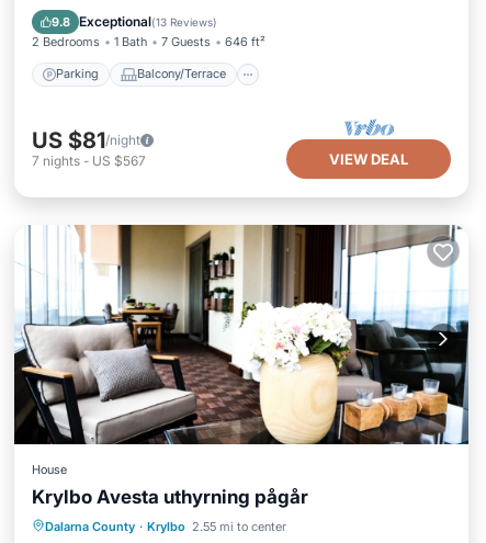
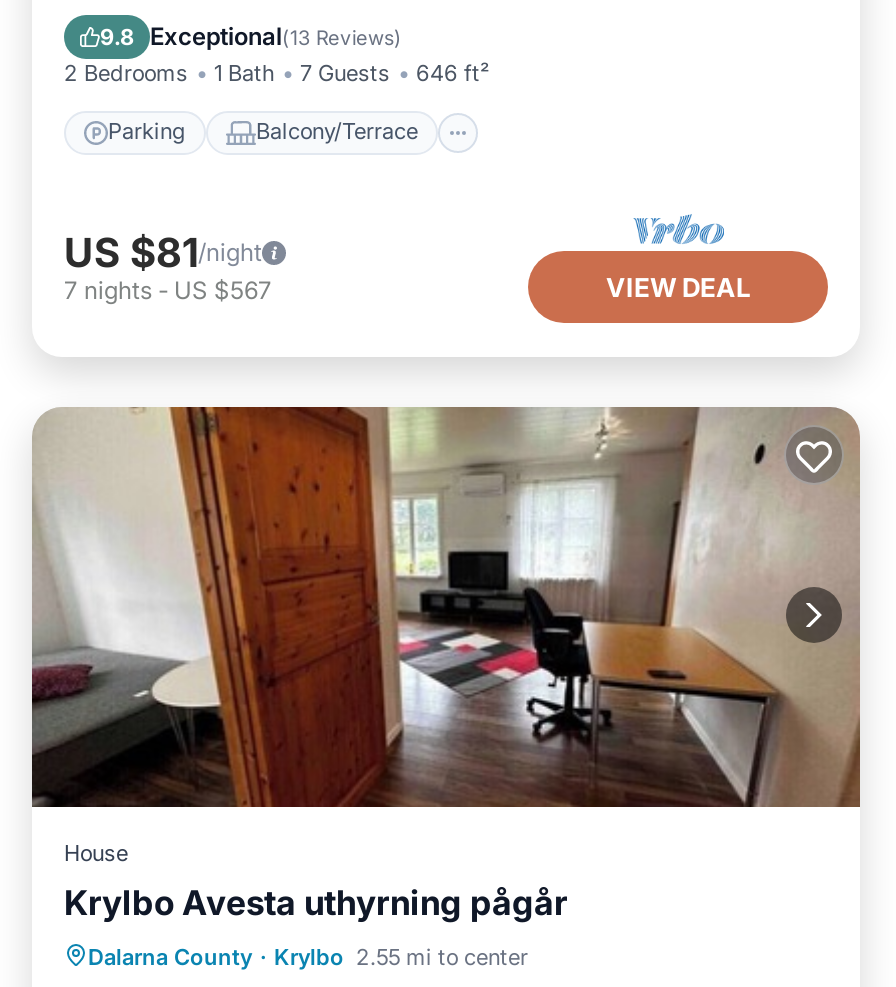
- [image]
+ [image]
